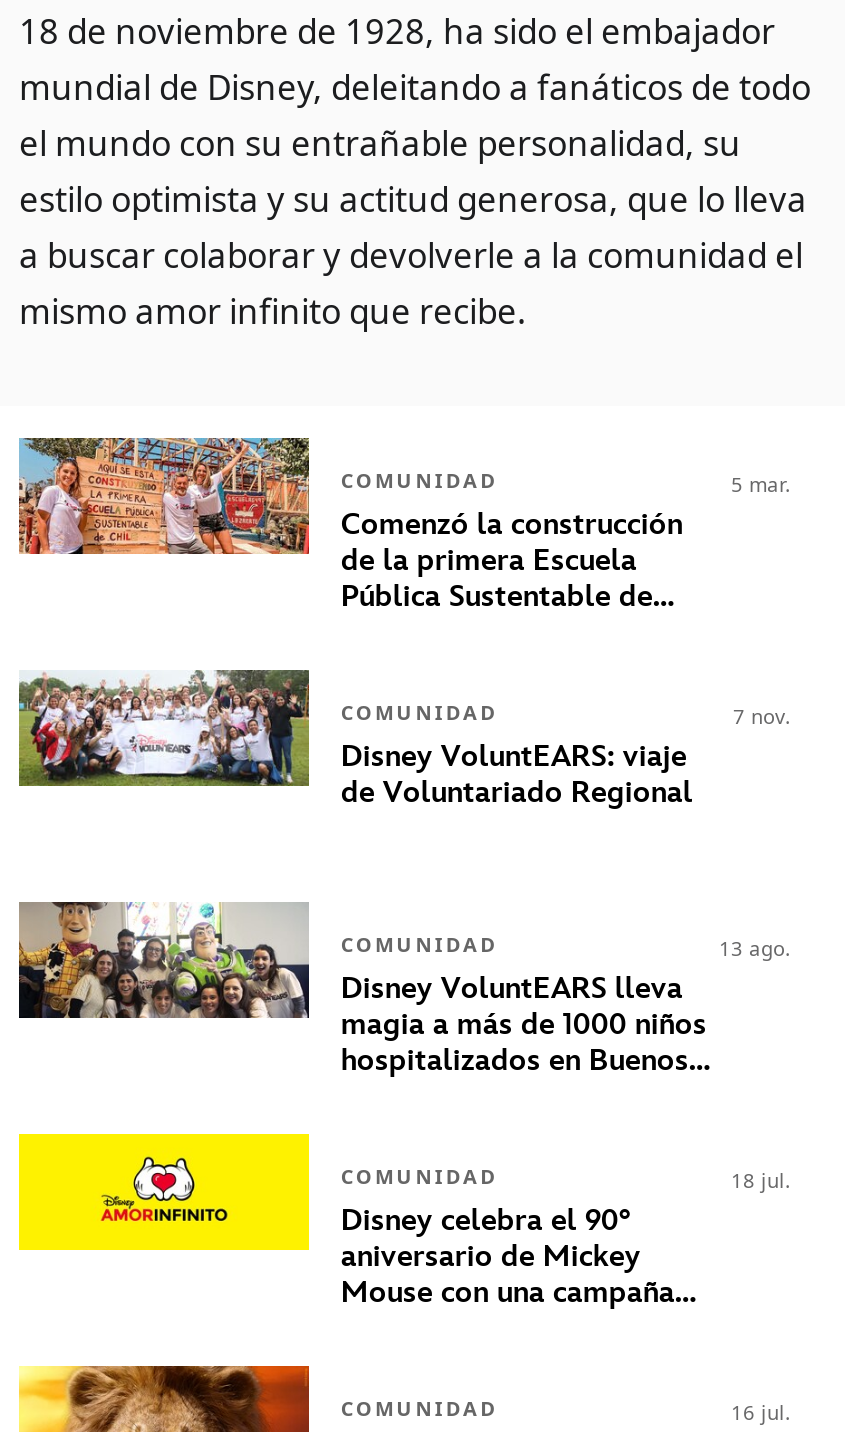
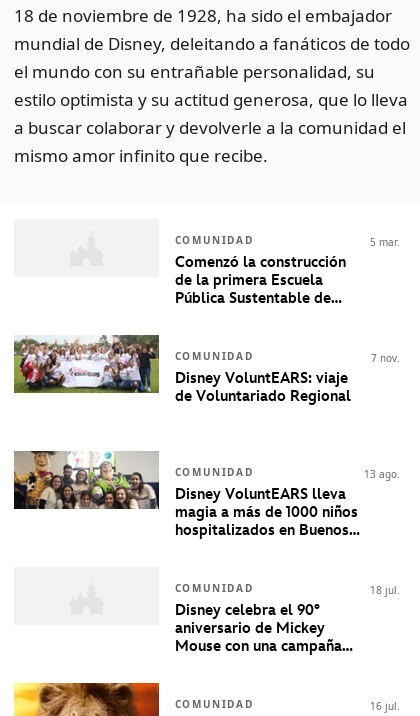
- [image]

- [image]
